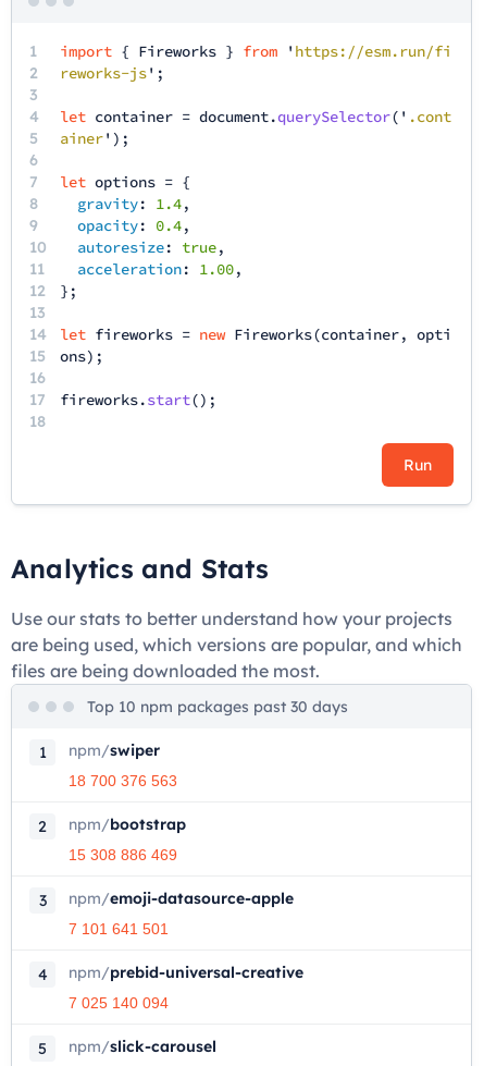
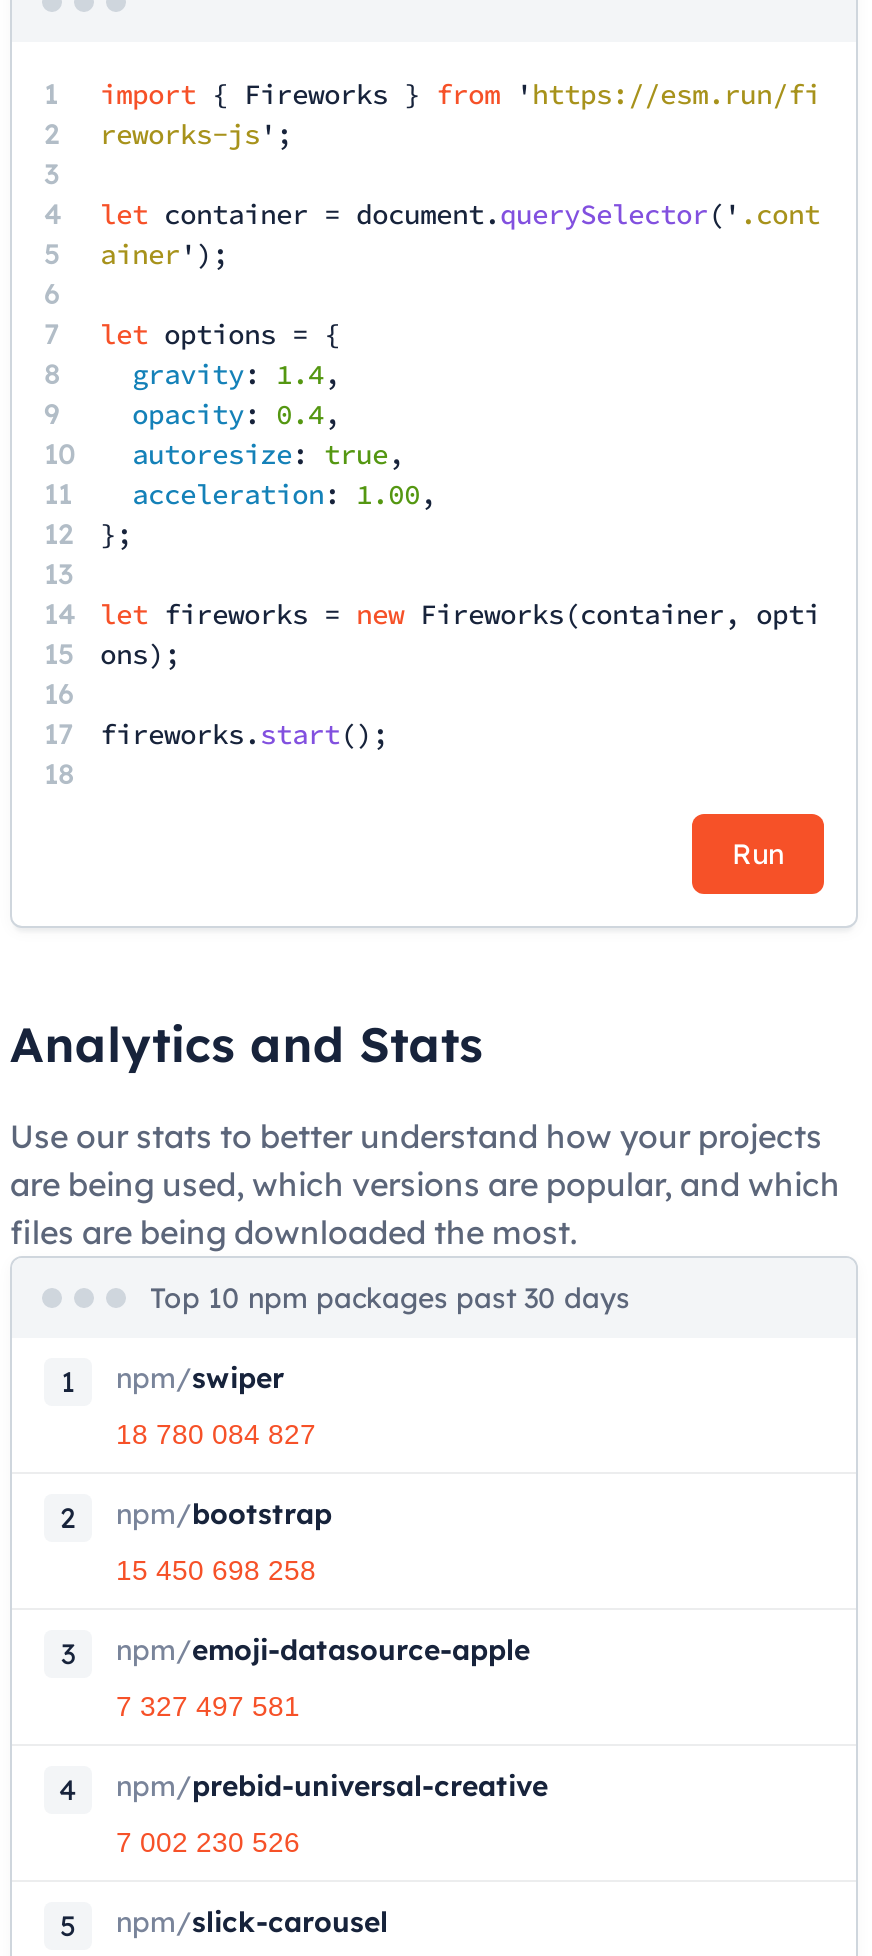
- 18 700 376 563
+ 18 780 084 827

- 15 308 886 469
+ 15 450 698 258

- 7 101 641 501
+ 7 327 497 581

- 7 025 140 094
+ 7 002 230 526
